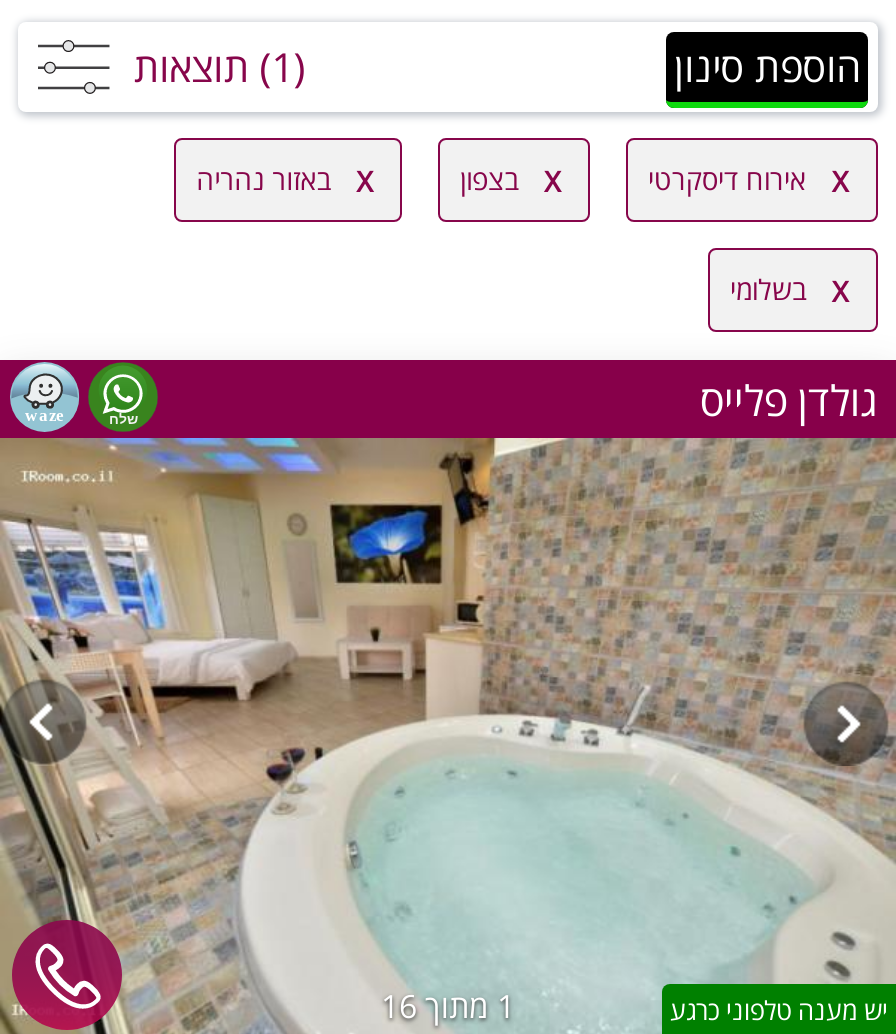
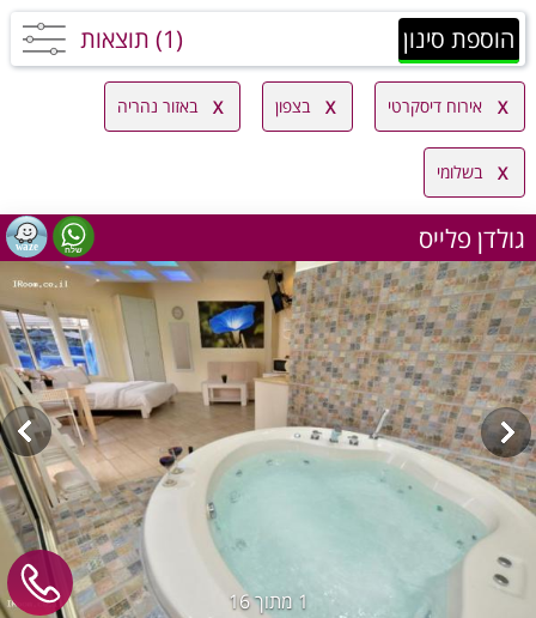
- יש מענה טלפוני כרגע
